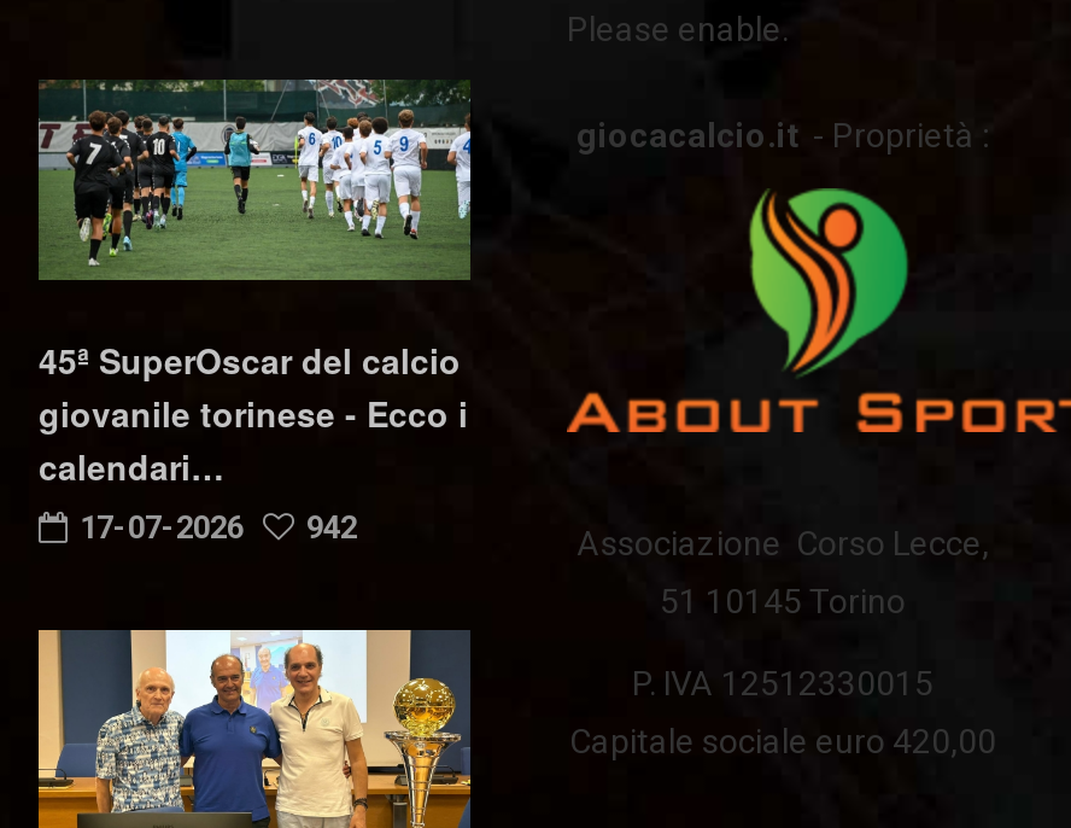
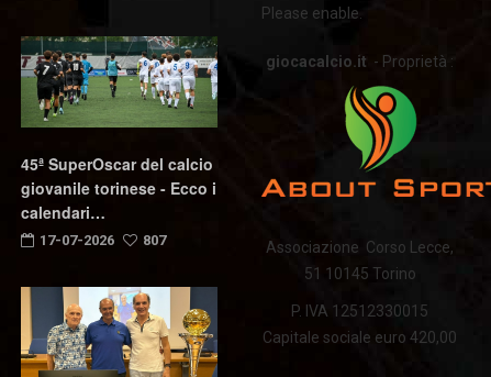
- 17-07-2026 942
+ 17-07-2026 807
